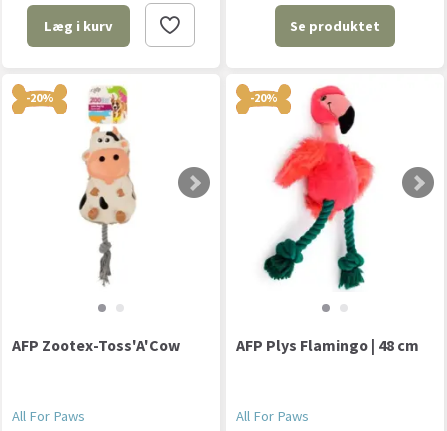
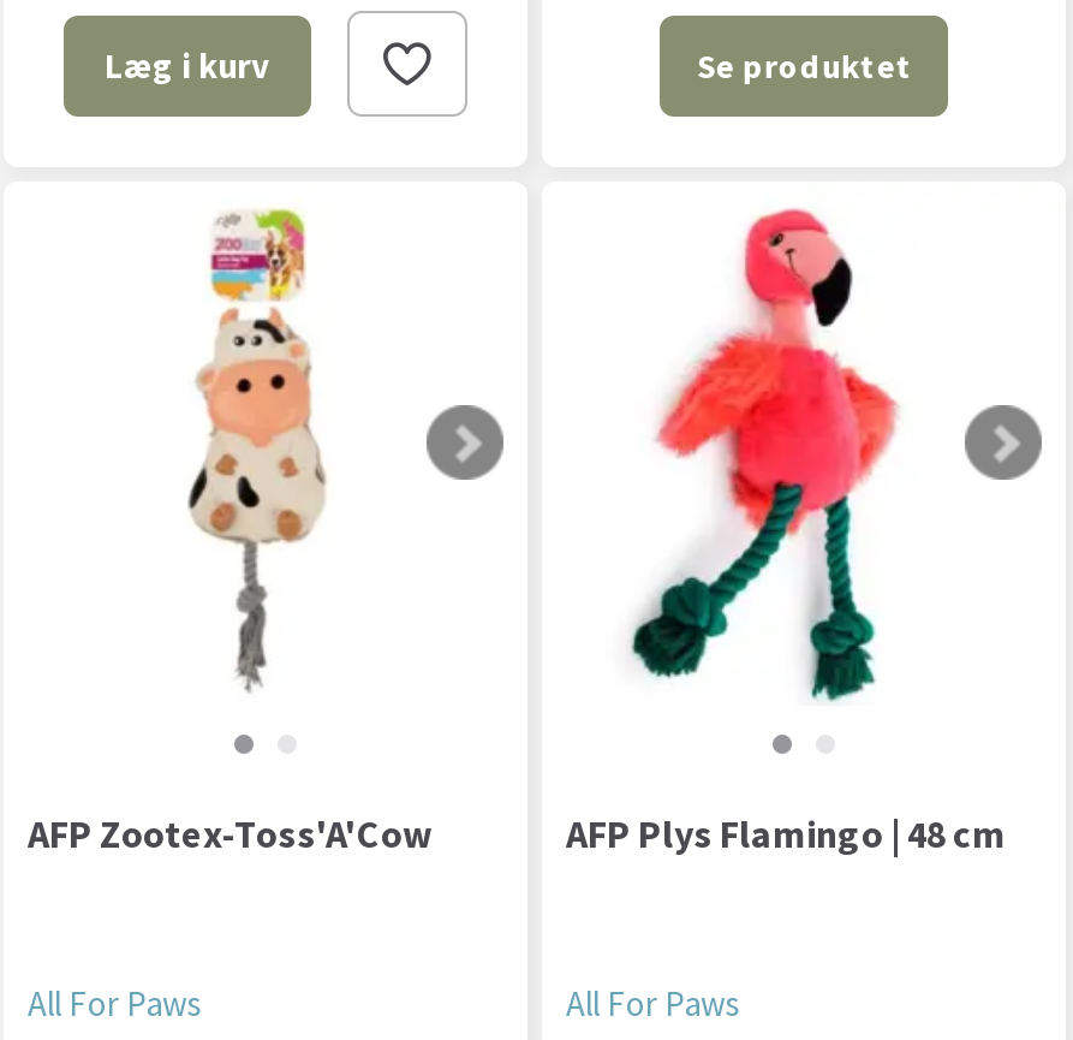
- -20%

- -20%
